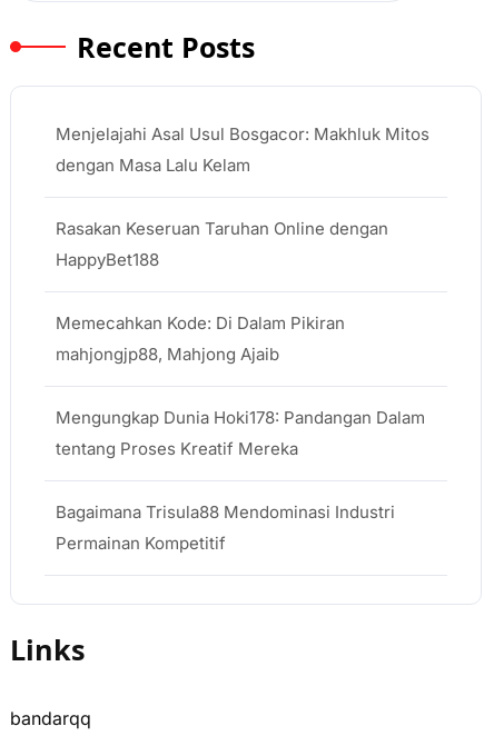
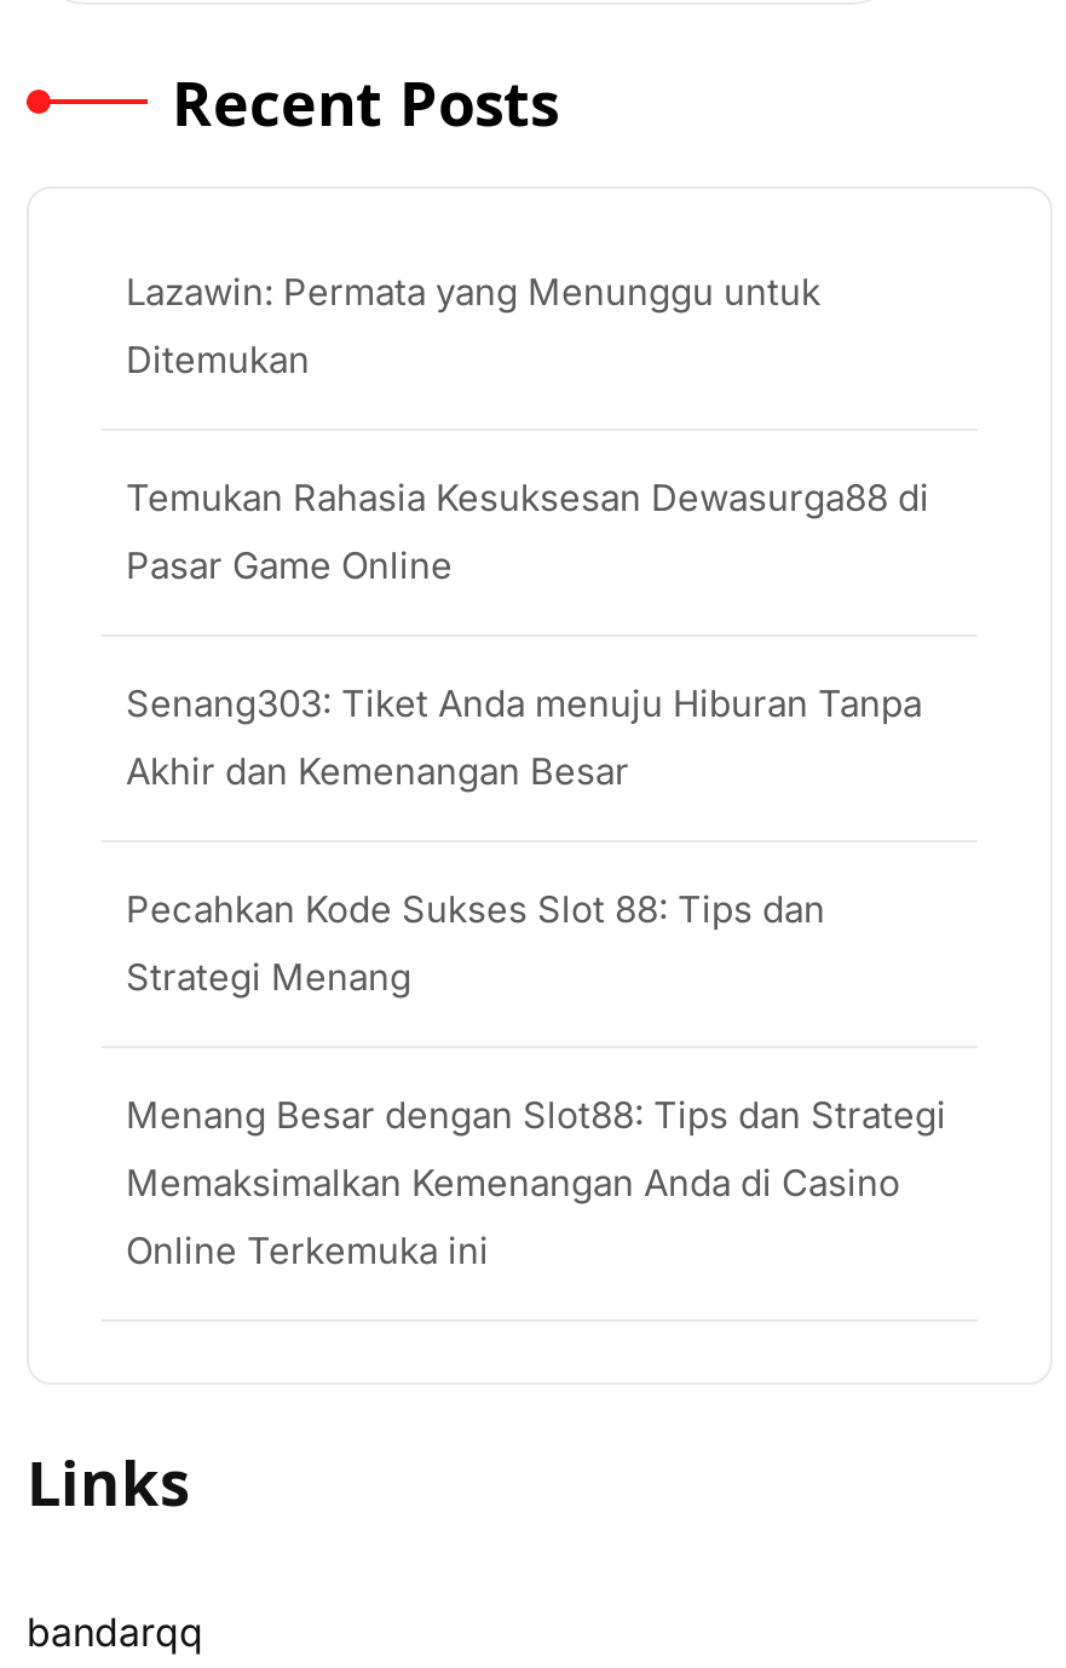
- Menjelajahi Asal Usul Bosgacor: Makhluk Mitos
- dengan Masa Lalu Kelam
- Rasakan Keseruan Taruhan Online dengan
- HappyBet188
- Memecahkan Kode: Di Dalam Pikiran
- mahjongjp88, Mahjong Ajaib
- Mengungkap Dunia Hoki178: Pandangan Dalam
- tentang Proses Kreatif Mereka
- Bagaimana Trisula88 Mendominasi Industri
- Permainan Kompetitif
+ Lazawin: Permata yang Menunggu untuk
+ Ditemukan
+ Temukan Rahasia Kesuksesan Dewasurga88 di
+ Pasar Game Online
+ Senang303: Tiket Anda menuju Hiburan Tanpa
+ Akhir dan Kemenangan Besar
+ Pecahkan Kode Sukses Slot 88: Tips dan
+ Strategi Menang
+ Menang Besar dengan Slot88: Tips dan Strategi
+ Memaksimalkan Kemenangan Anda di Casino
+ Online Terkemuka ini
